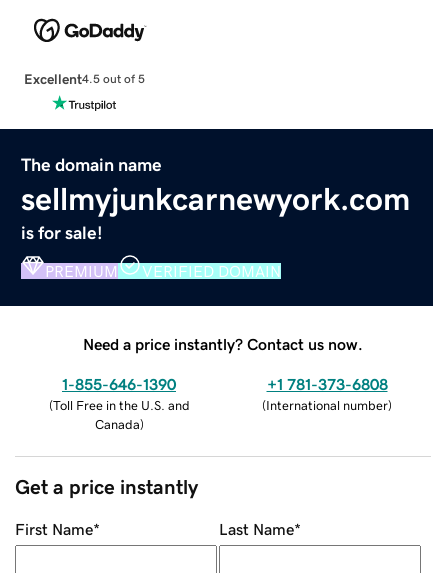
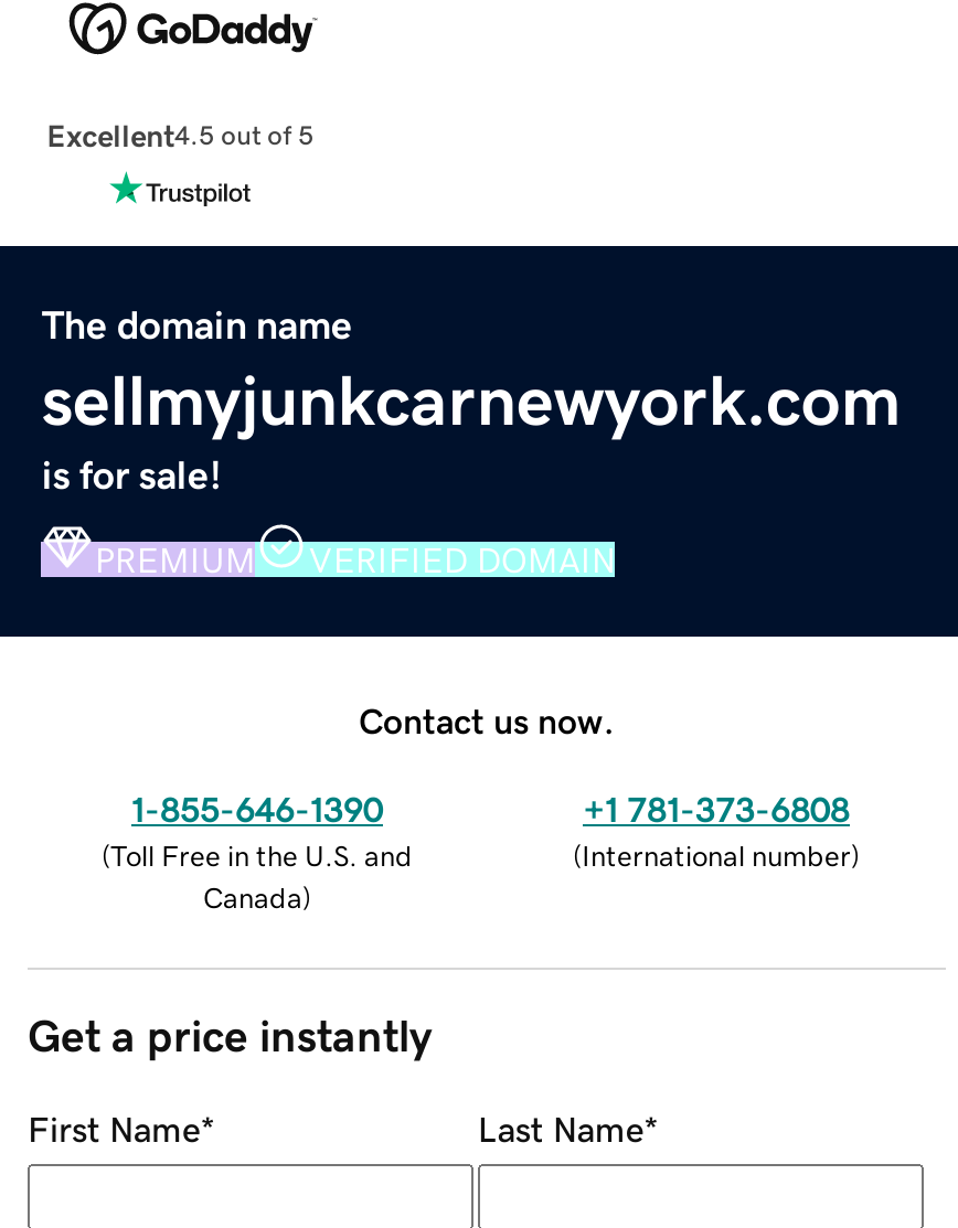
- Need a price instantly? Contact us now.
+ Contact us now.
